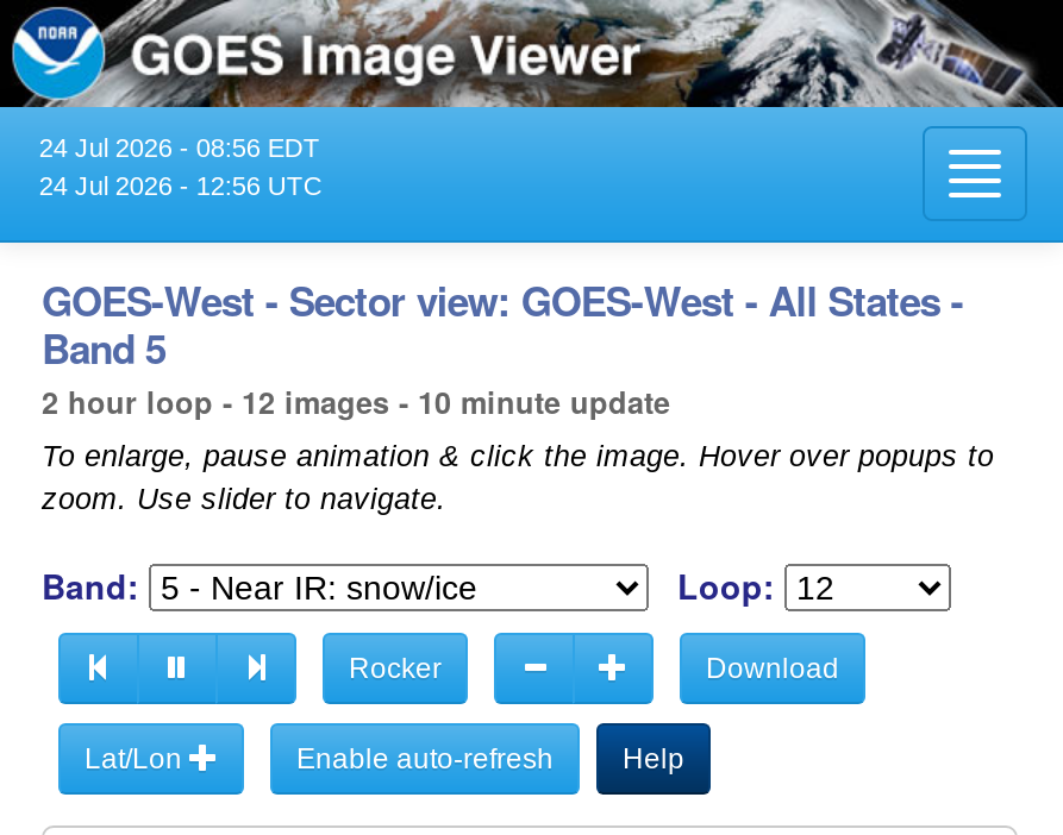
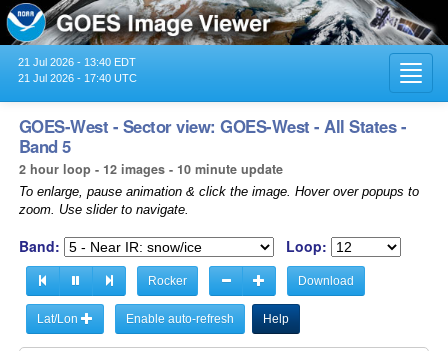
- 24 Jul 2026 - 08:56 EDT
+ 21 Jul 2026 - 13:40 EDT

- 24 Jul 2026 - 12:56 UTC
+ 21 Jul 2026 - 17:40 UTC
